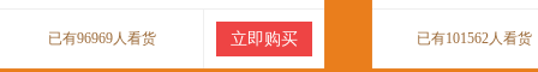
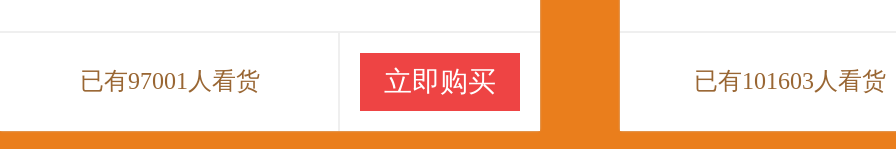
- 已有96969人看货
+ 已有97001人看货

- 已有101562人看货
+ 已有101603人看货
